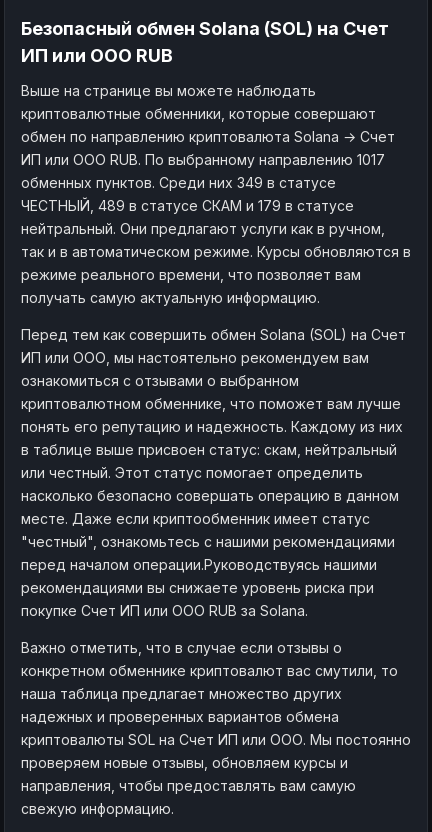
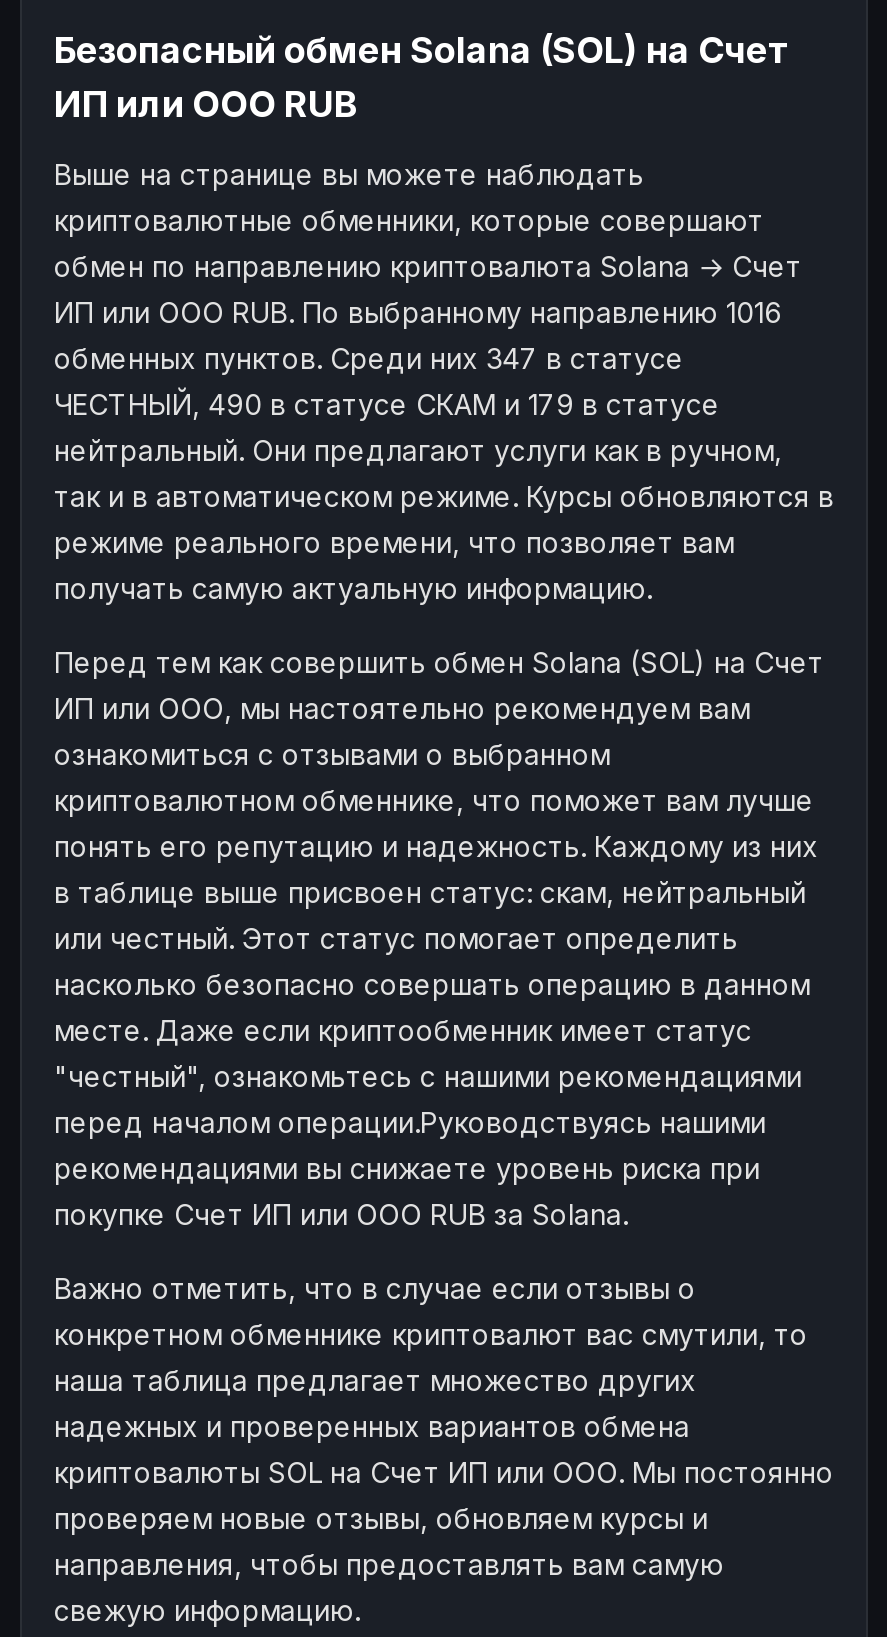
- ИП или ООО RUB. По выбранному направлению 1017
+ ИП или ООО RUB. По выбранному направлению 1016

- обменных пунктов. Среди них 349 в статусе
+ обменных пунктов. Среди них 347 в статусе

- ЧЕСТНЫЙ, 489 в статусе СКАМ и 179 в статусе
+ ЧЕСТНЫЙ, 490 в статусе СКАМ и 179 в статусе
